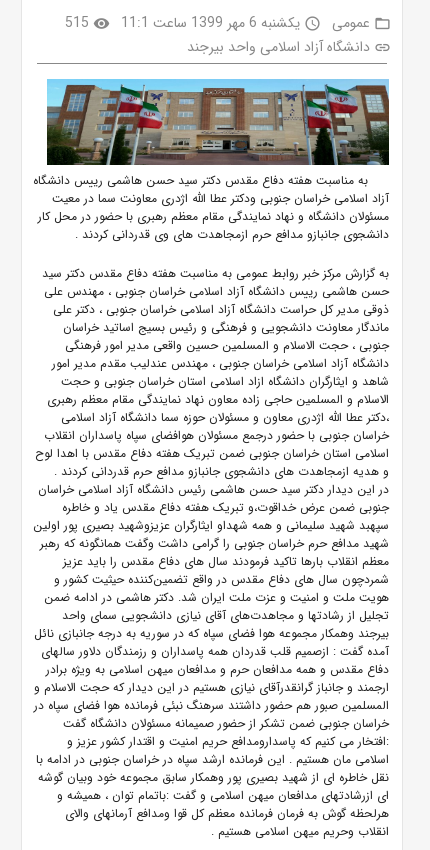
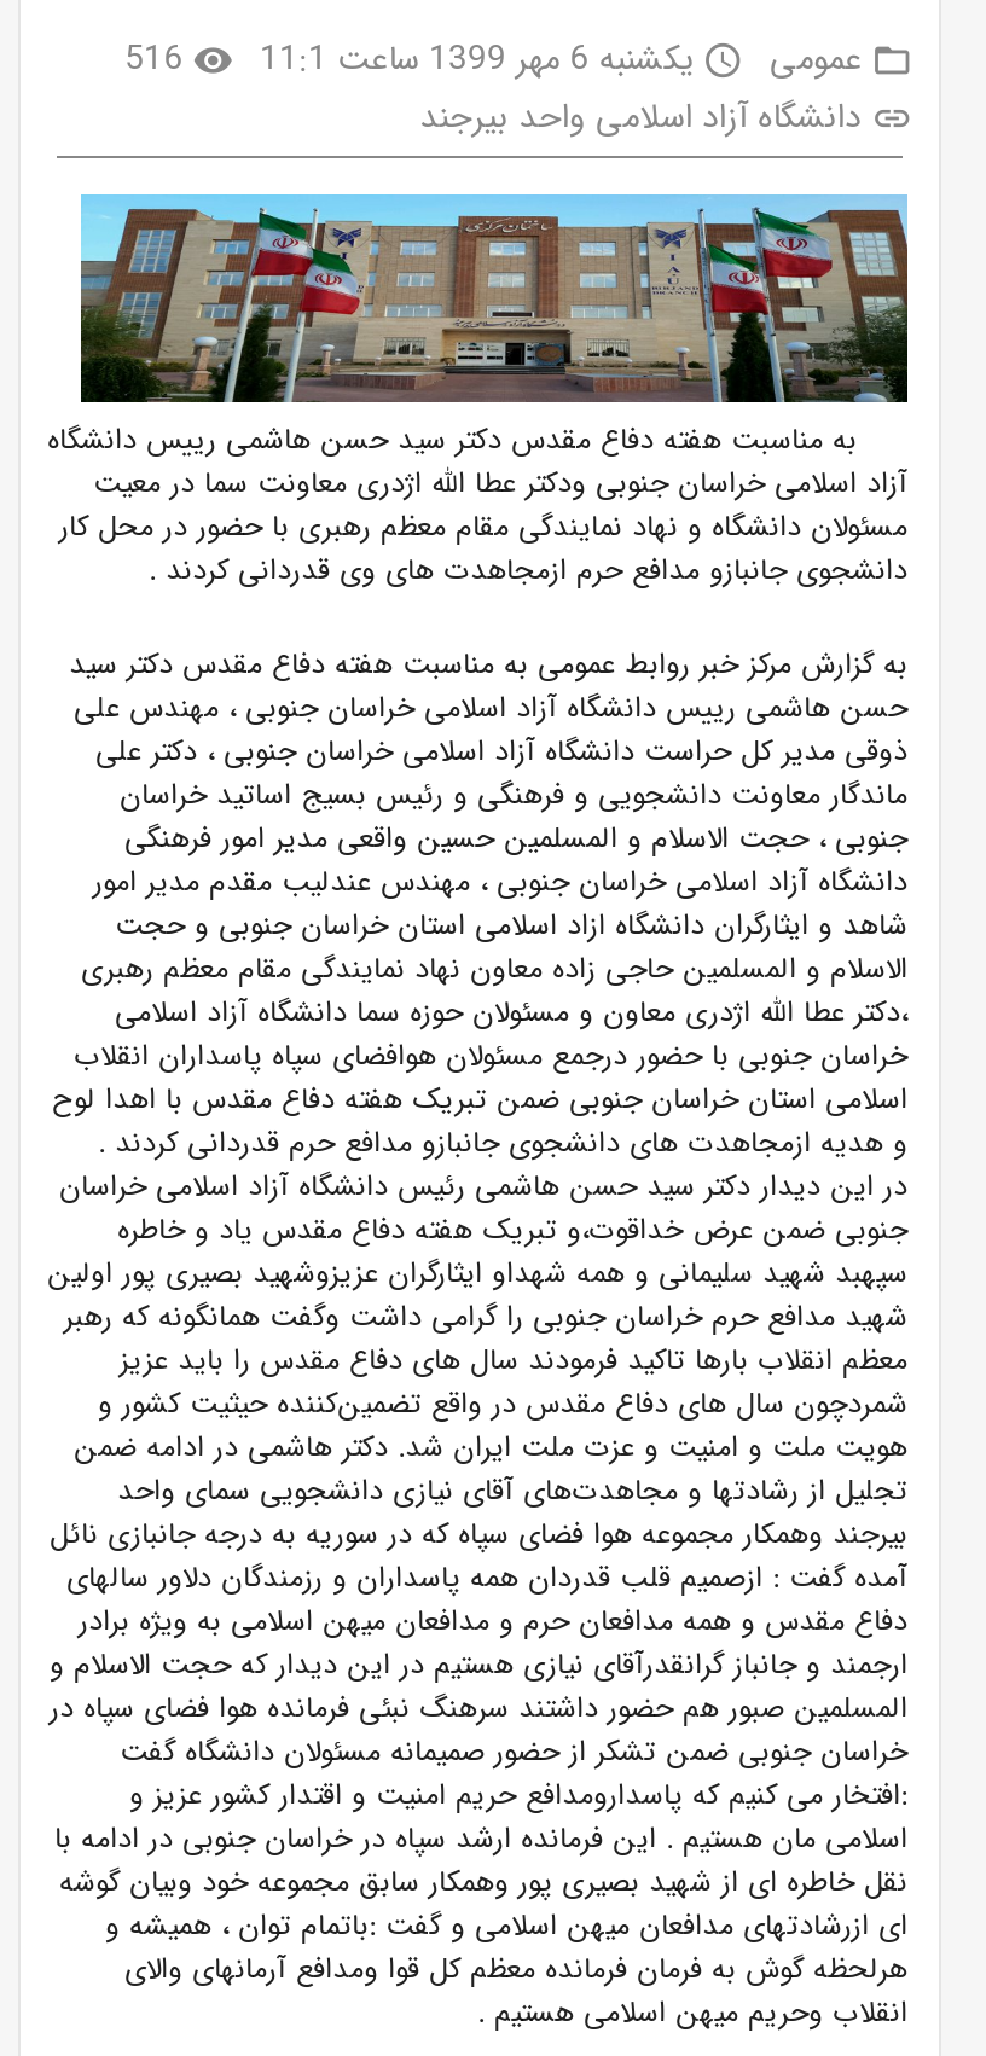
- 515
+ 516
